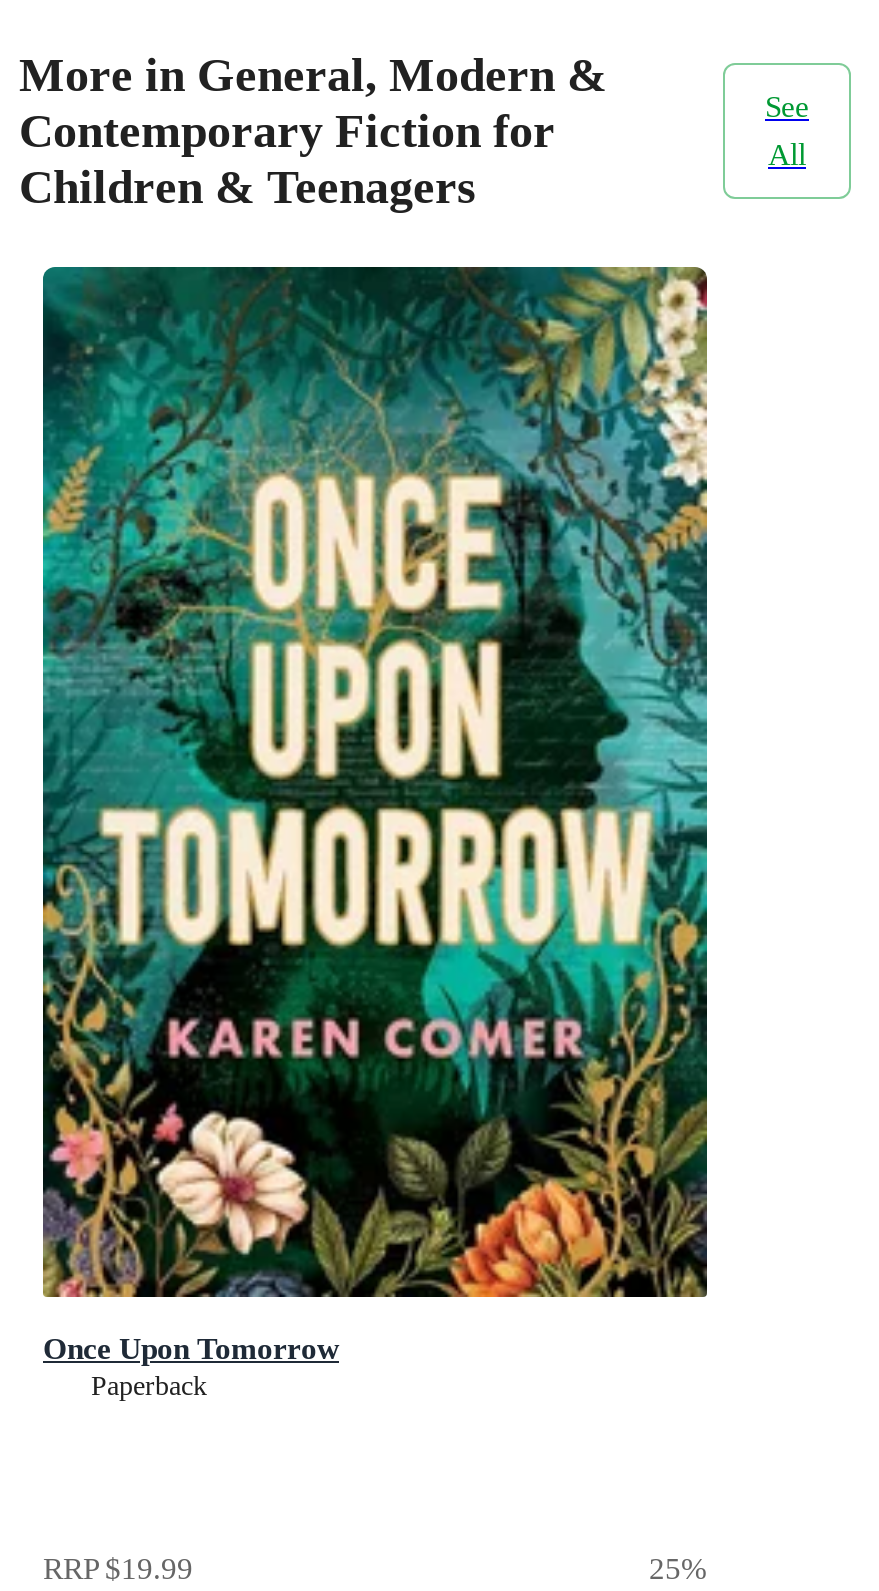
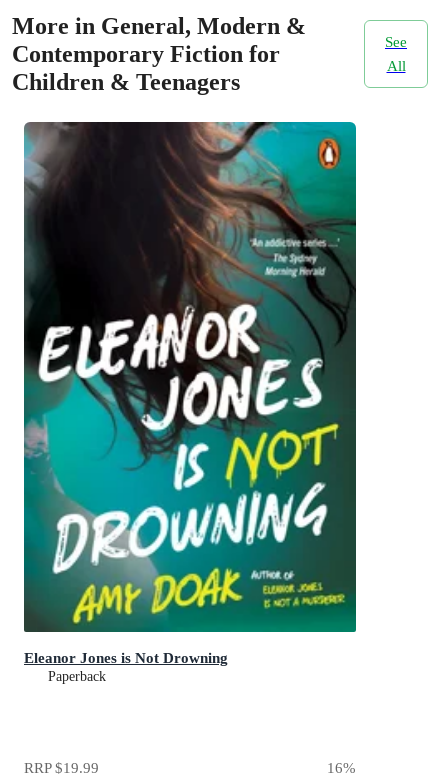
- [image]
- Once Upon Tomorrow
+ [image]
+ Eleanor Jones is Not Drowning

- 25%
+ 16%
